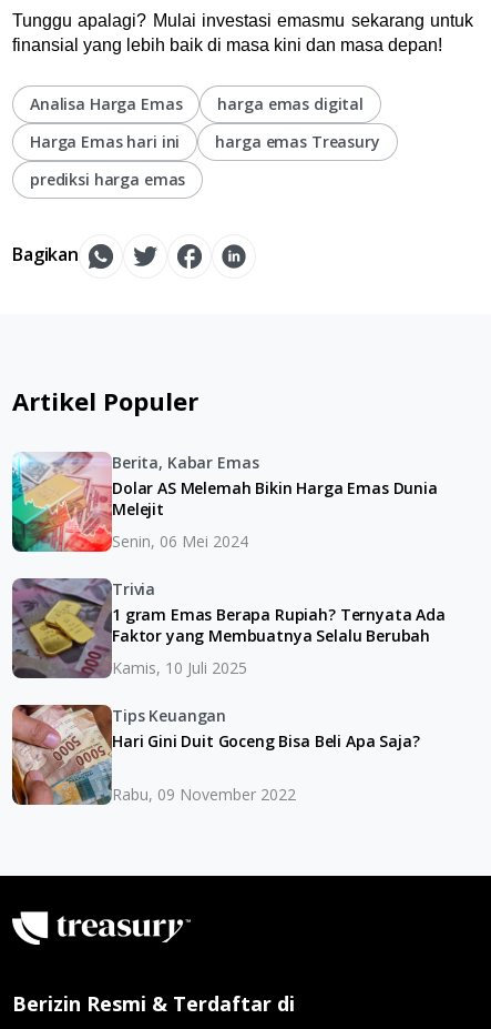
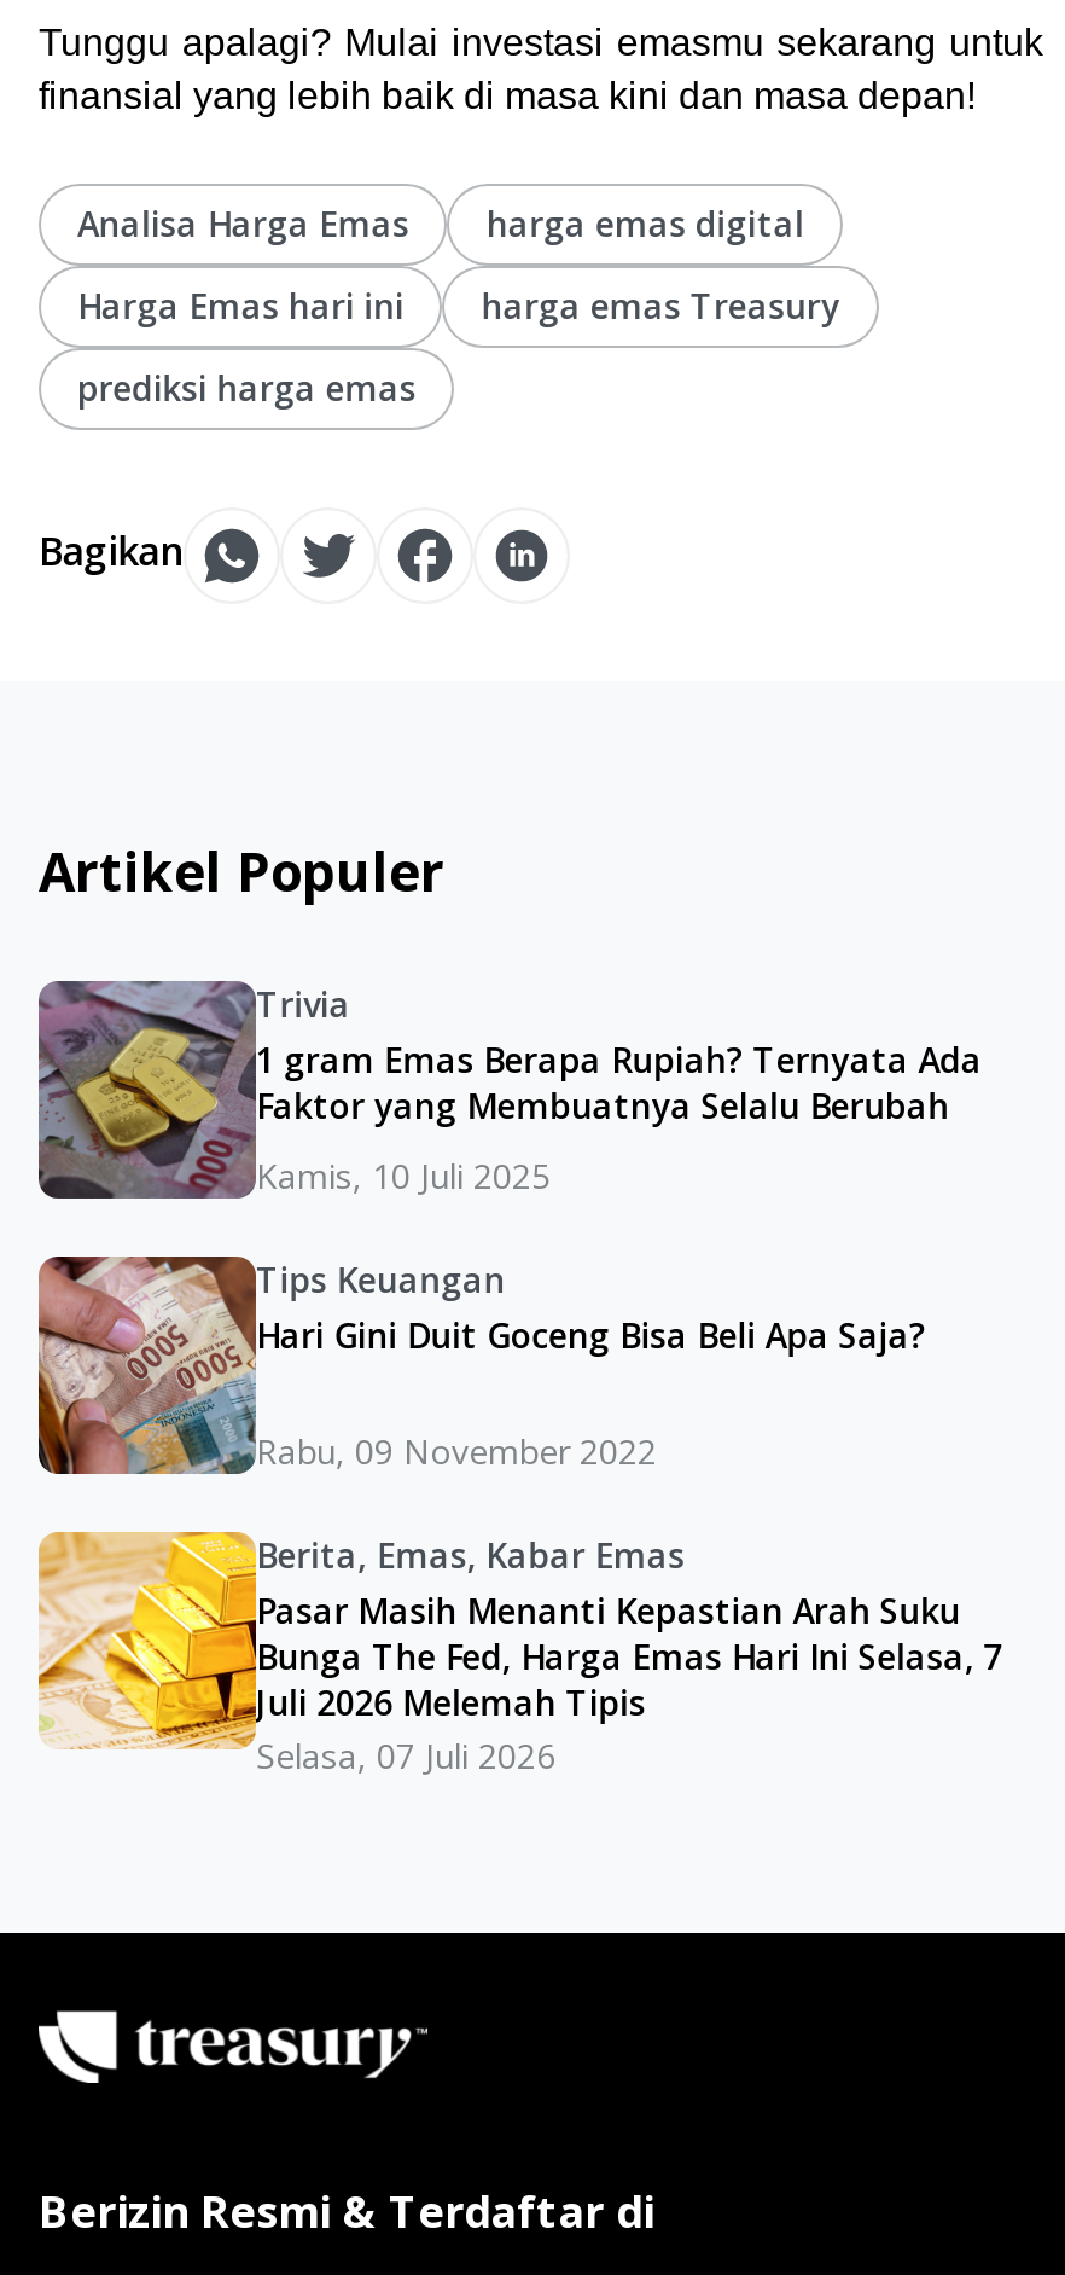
- [image]
- Berita, Kabar Emas
- Dolar AS Melemah Bikin Harga Emas Dunia
- Melejit
- Senin, 06 Mei 2024

moved up: [image] | Trivia | 1 gram Emas Berapa Rupiah? Ternyata Ada | Faktor yang Membuatnya Selalu Berubah | Kamis, 10 Juli 2025 | Tips Keuangan | Hari Gini Duit Goceng Bisa Beli Apa Saja? | Rabu, 09 November 2022

+ [image]
+ Berita, Emas, Kabar Emas
+ Pasar Masih Menanti Kepastian Arah Suku
+ Bunga The Fed, Harga Emas Hari Ini Selasa, 7
+ Juli 2026 Melemah Tipis
+ Selasa, 07 Juli 2026
